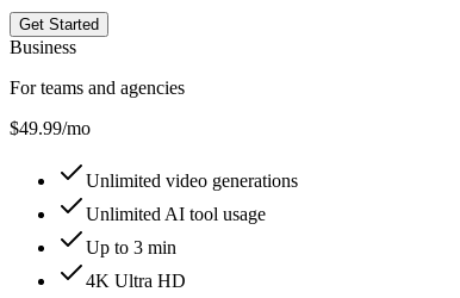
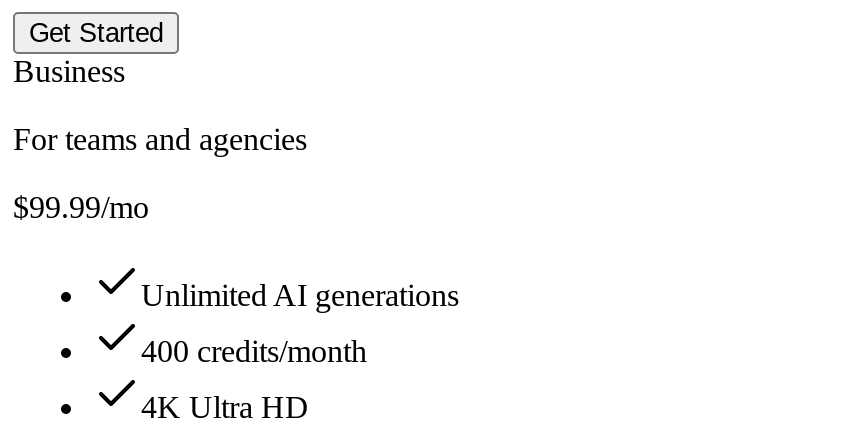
- $49.99/mo
- Unlimited video generations
- Unlimited AI tool usage
- Up to 3 min
+ $99.99/mo
+ Unlimited AI generations
+ 400 credits/month
